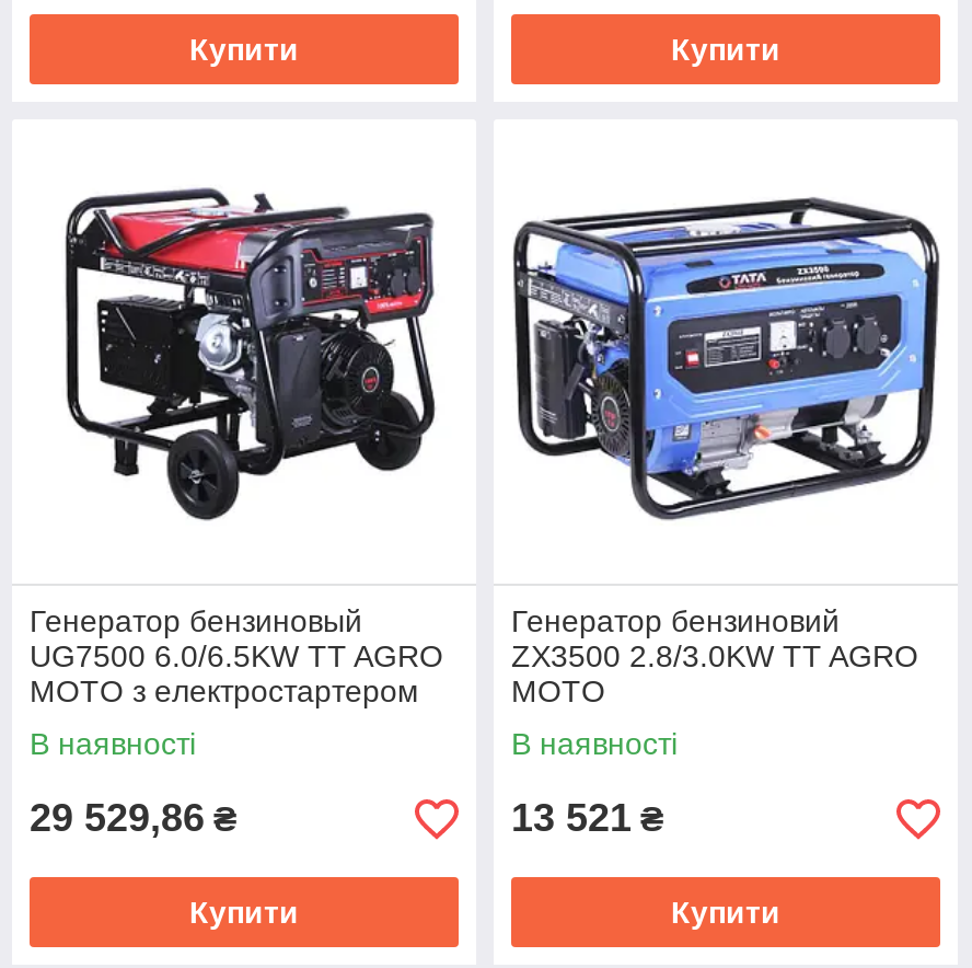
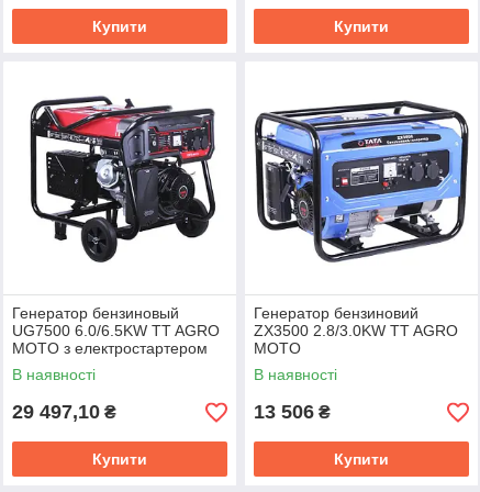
- 29 529,86 ₴
+ 29 497,10 ₴

- 13 521 ₴
+ 13 506 ₴
